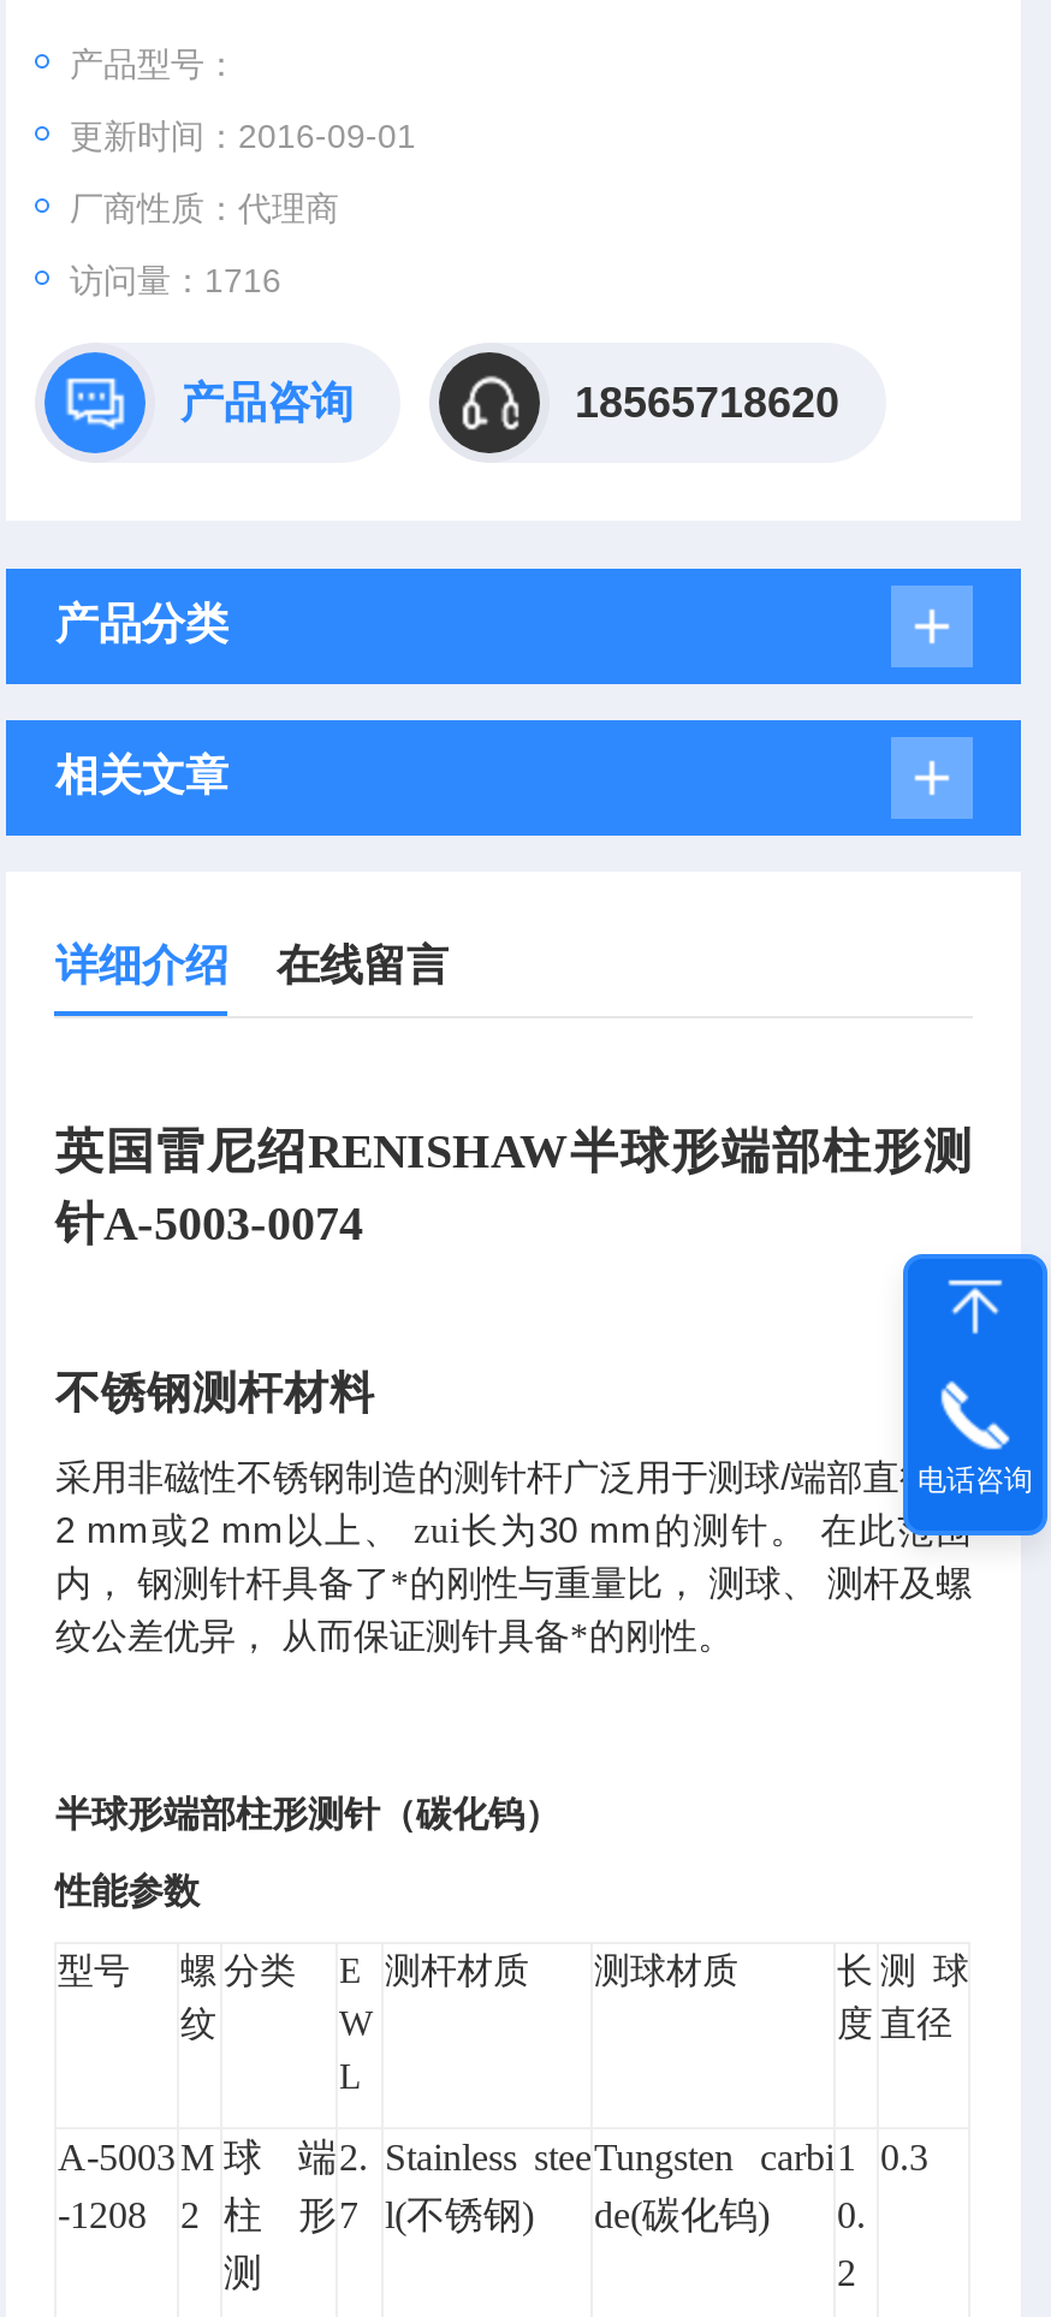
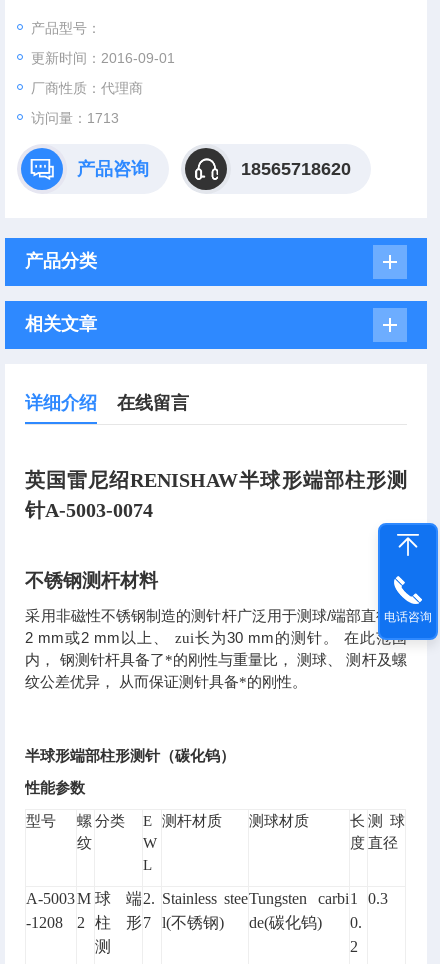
- 访问量：1716
+ 访问量：1713
